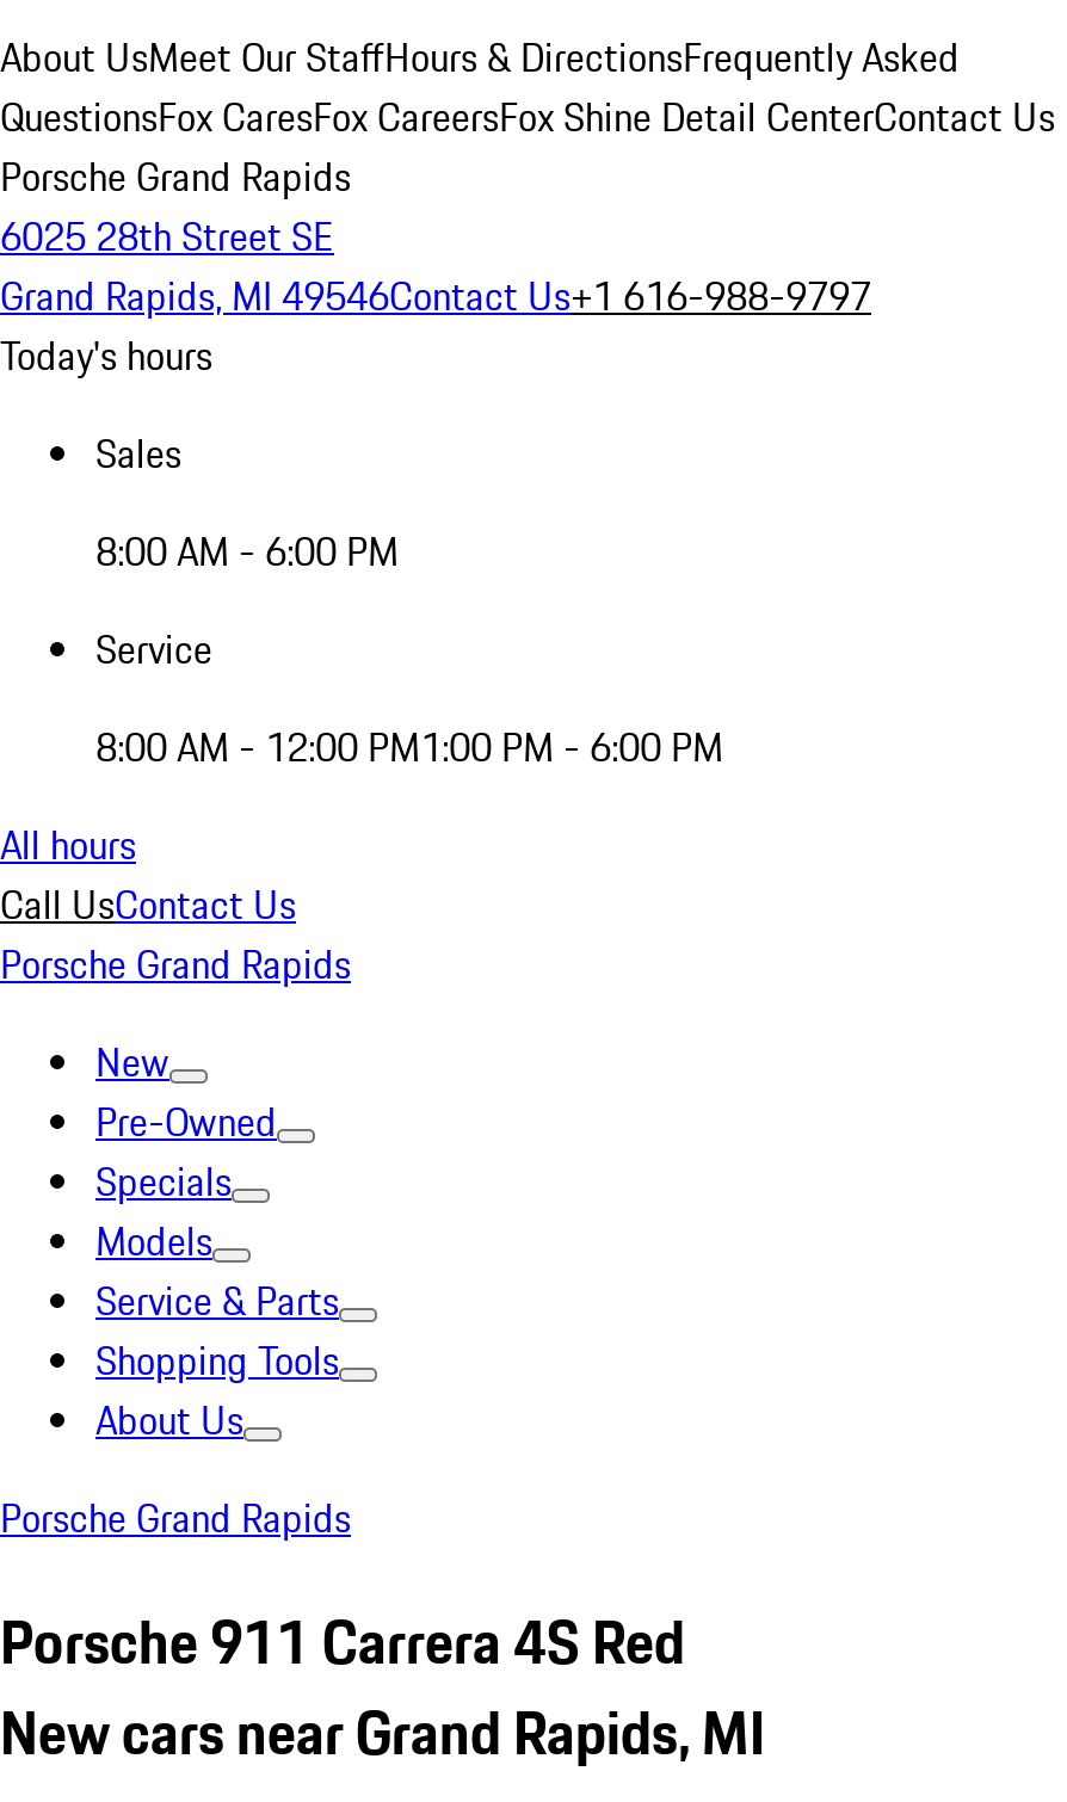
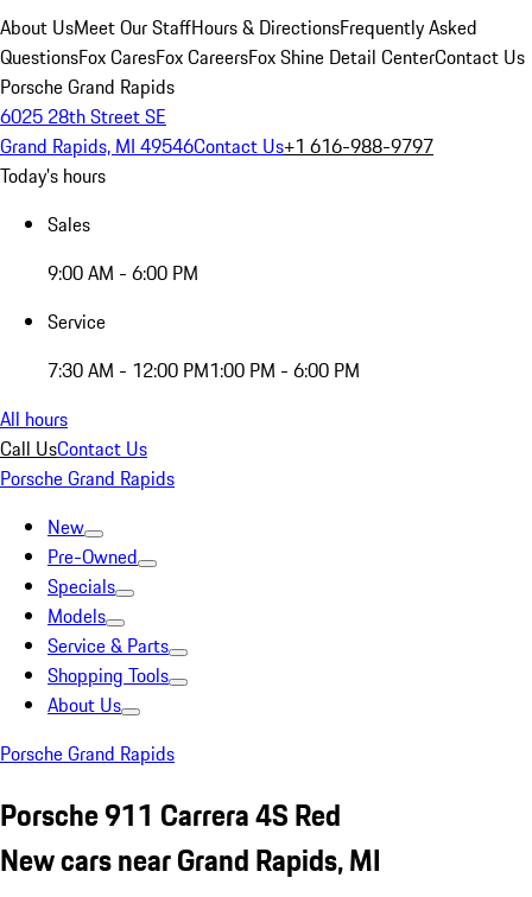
- 8:00 AM - 6:00 PM
+ 9:00 AM - 6:00 PM

- 8:00 AM - 12:00 PM1:00 PM - 6:00 PM
+ 7:30 AM - 12:00 PM1:00 PM - 6:00 PM
